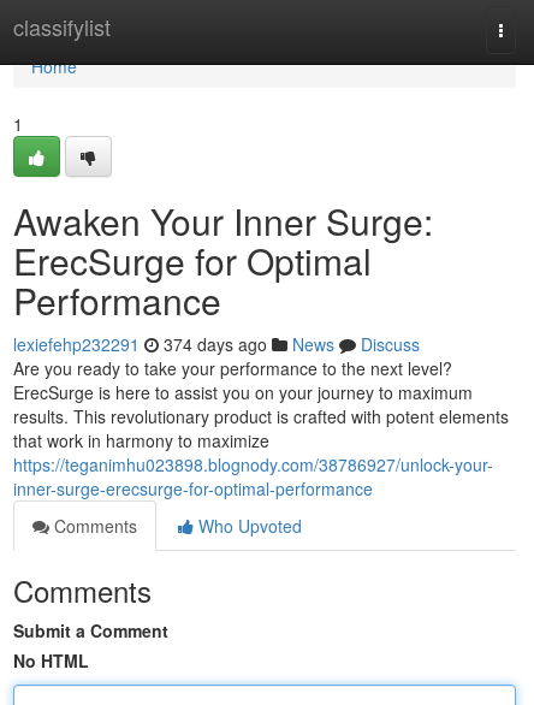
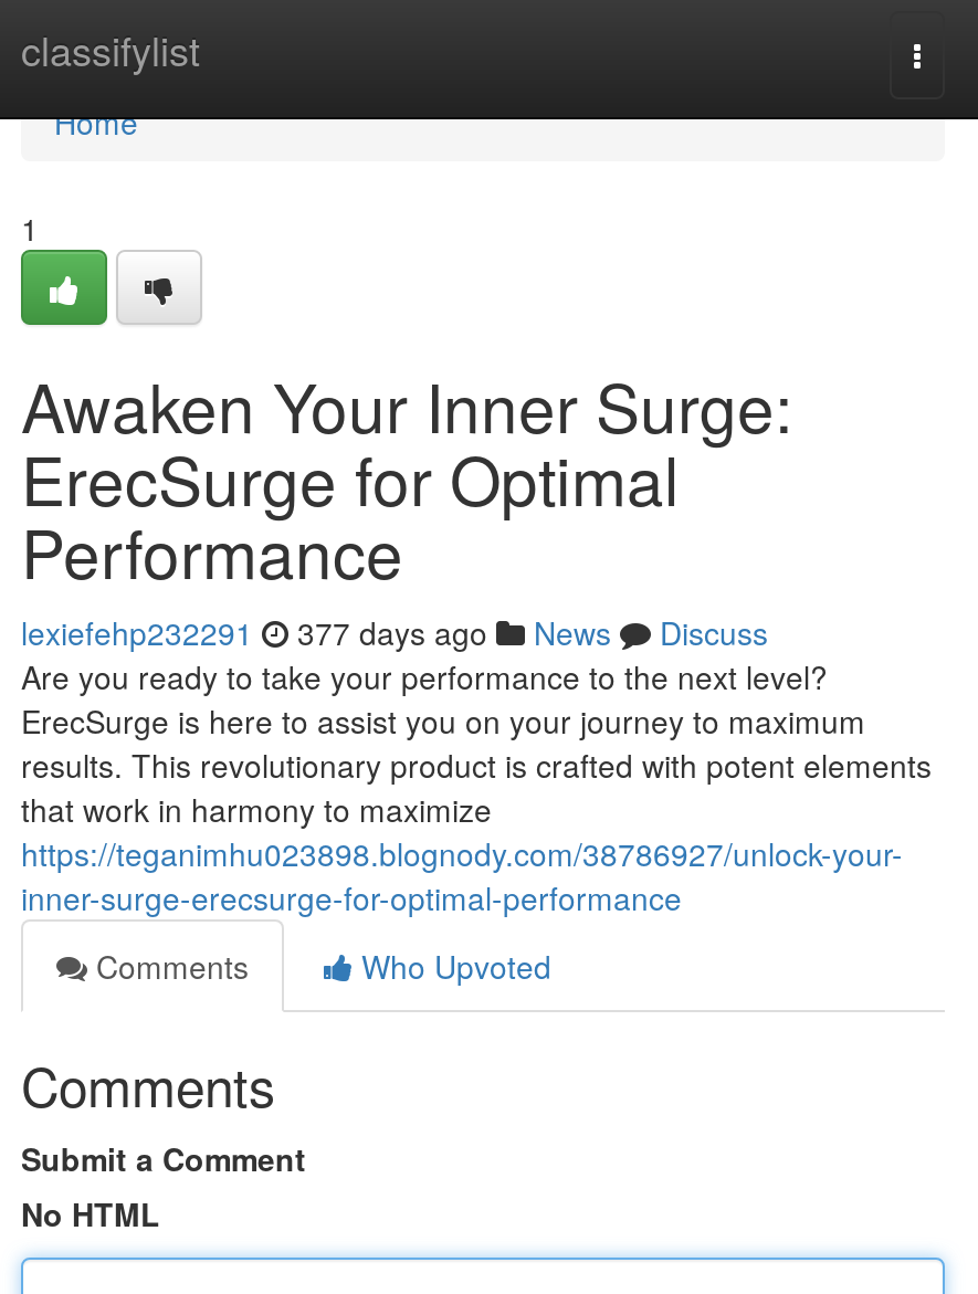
- lexiefehp232291 374 days ago News Discuss
+ lexiefehp232291 377 days ago News Discuss
